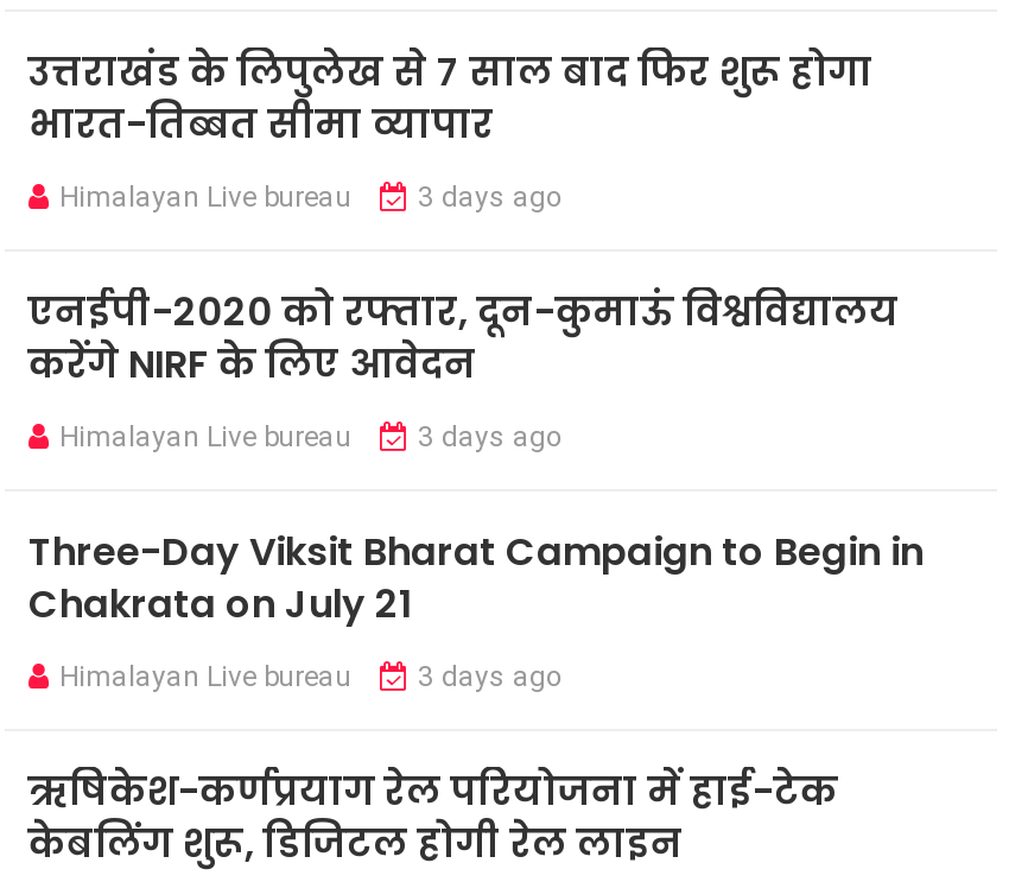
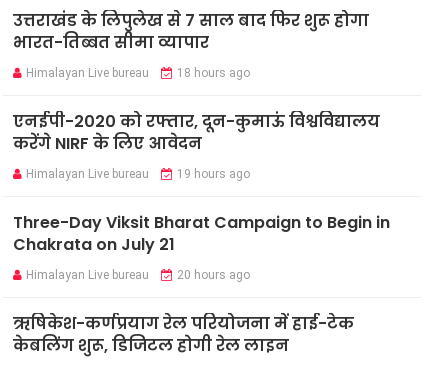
- Himalayan Live bureau 3 days ago
+ Himalayan Live bureau 18 hours ago

- Himalayan Live bureau 3 days ago
+ Himalayan Live bureau 19 hours ago

- Himalayan Live bureau 3 days ago
+ Himalayan Live bureau 20 hours ago
